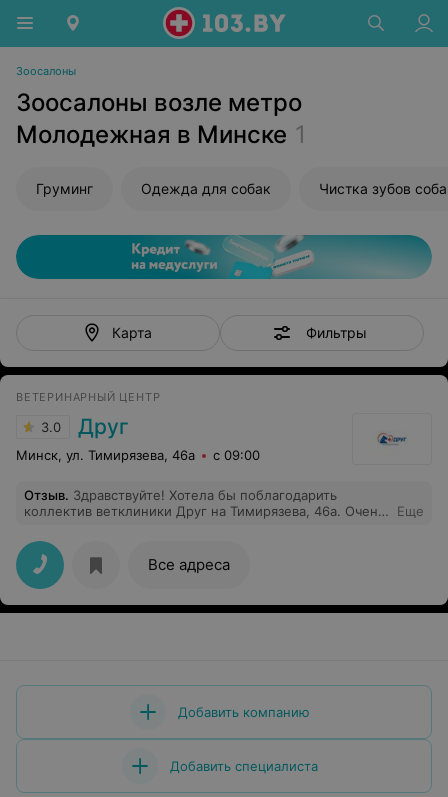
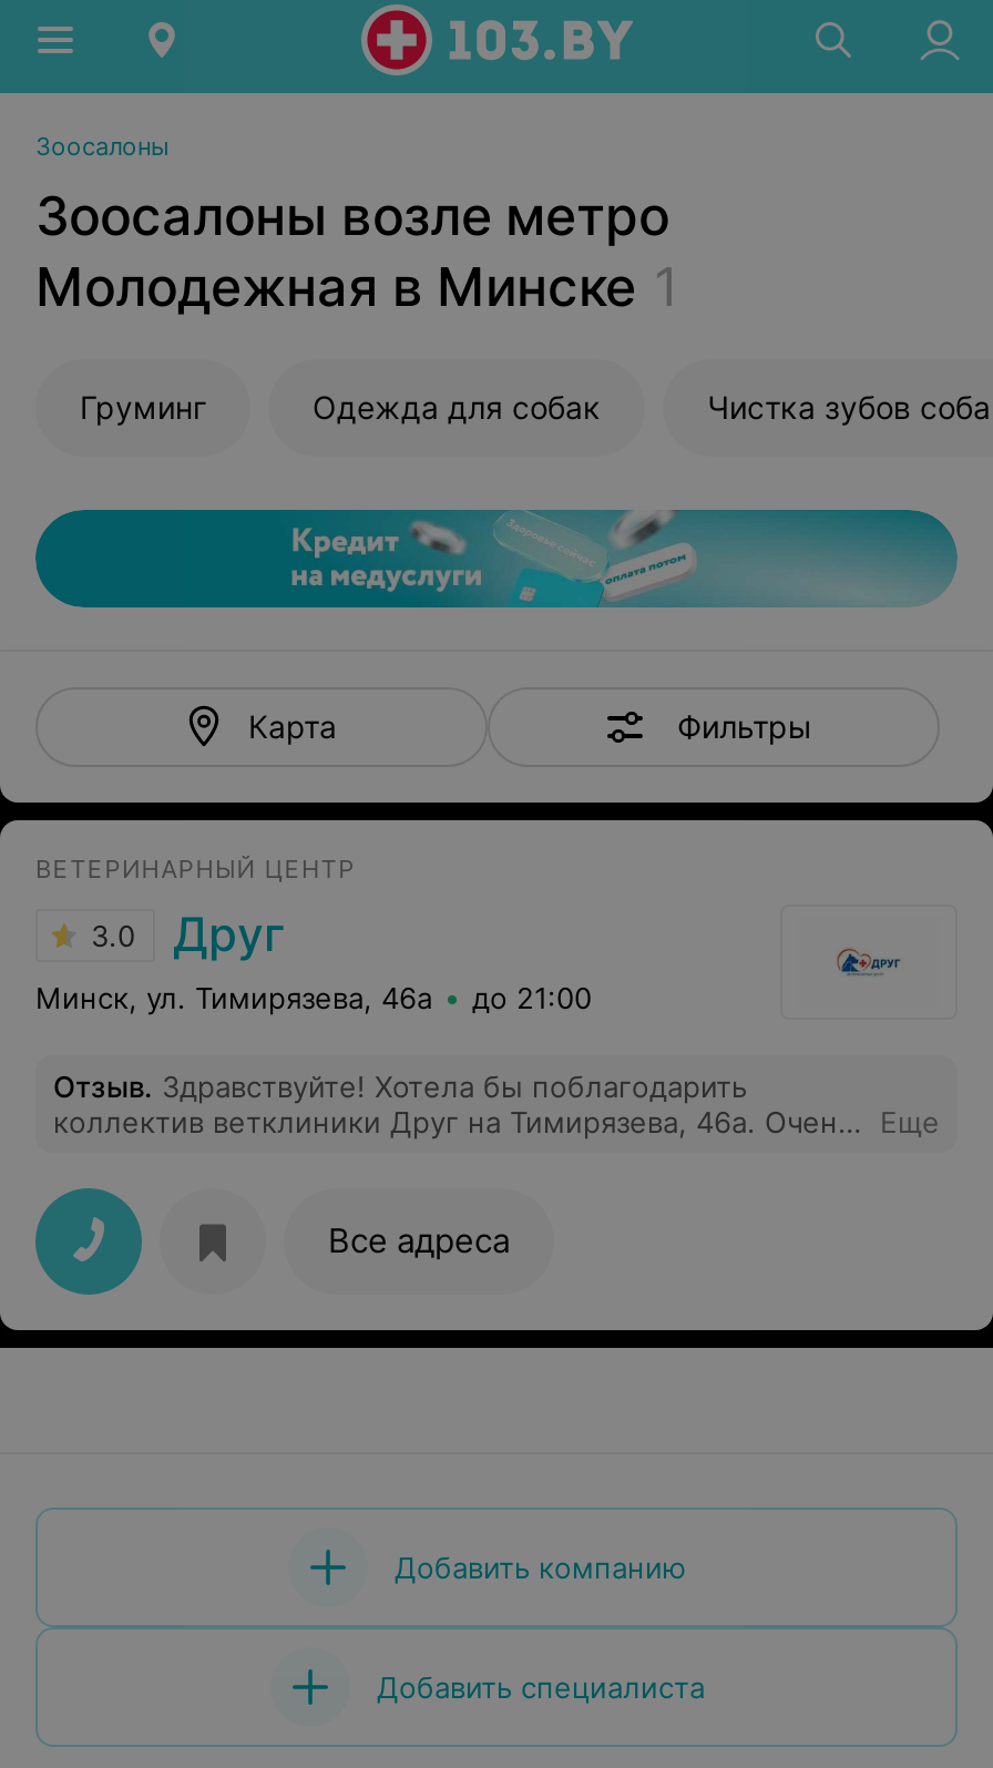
- Минск, ул. Тимирязева, 46а с 09:00
+ Минск, ул. Тимирязева, 46а до 21:00
